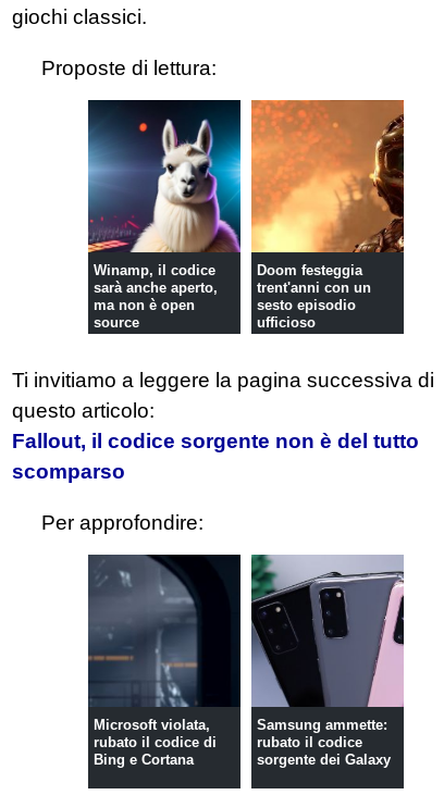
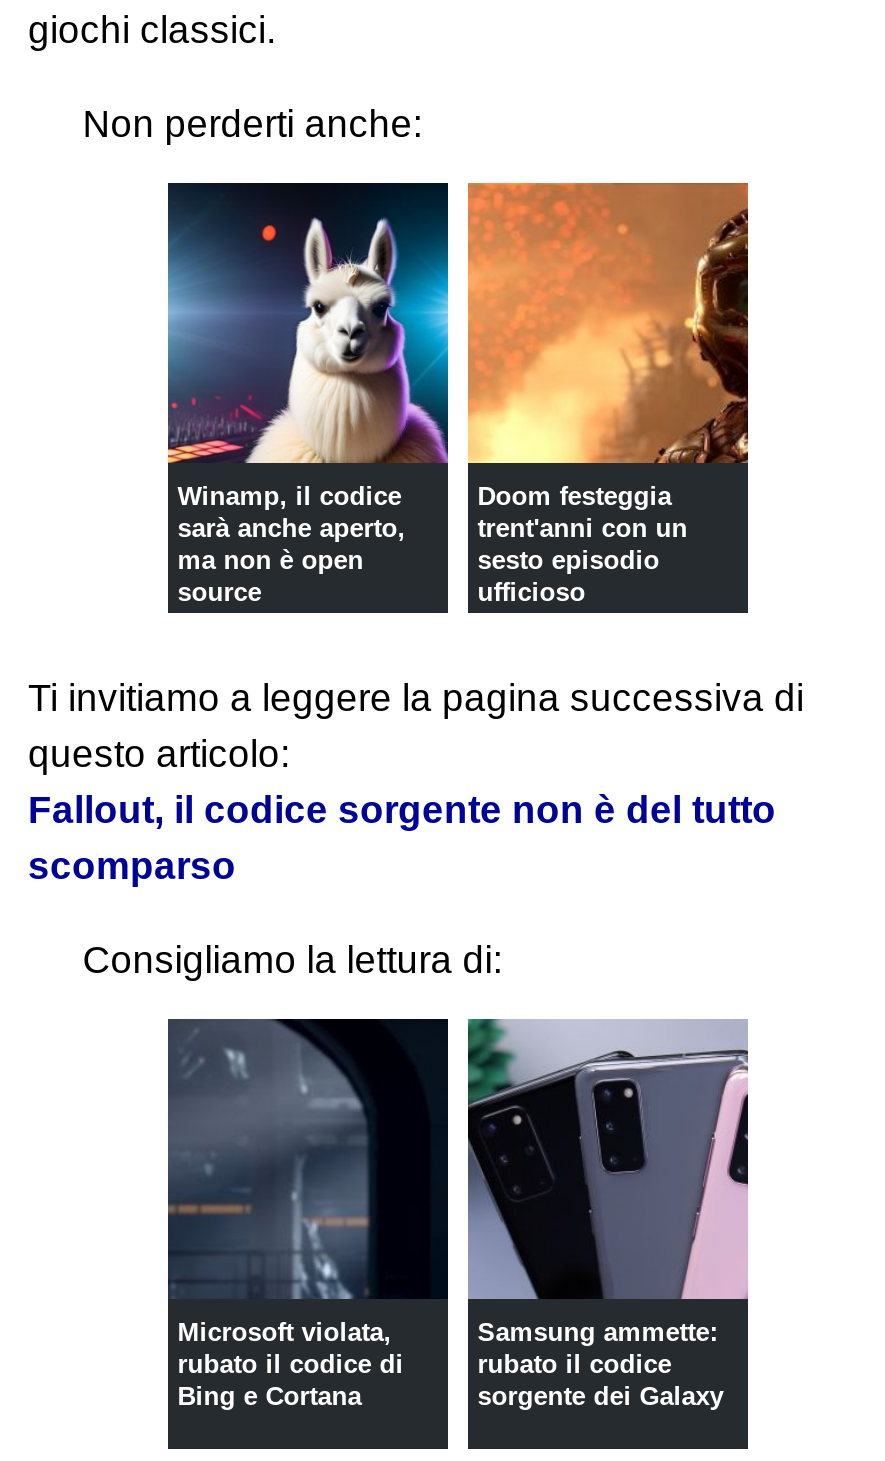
- Proposte di lettura:
+ Non perderti anche:

- Per approfondire:
+ Consigliamo la lettura di:
